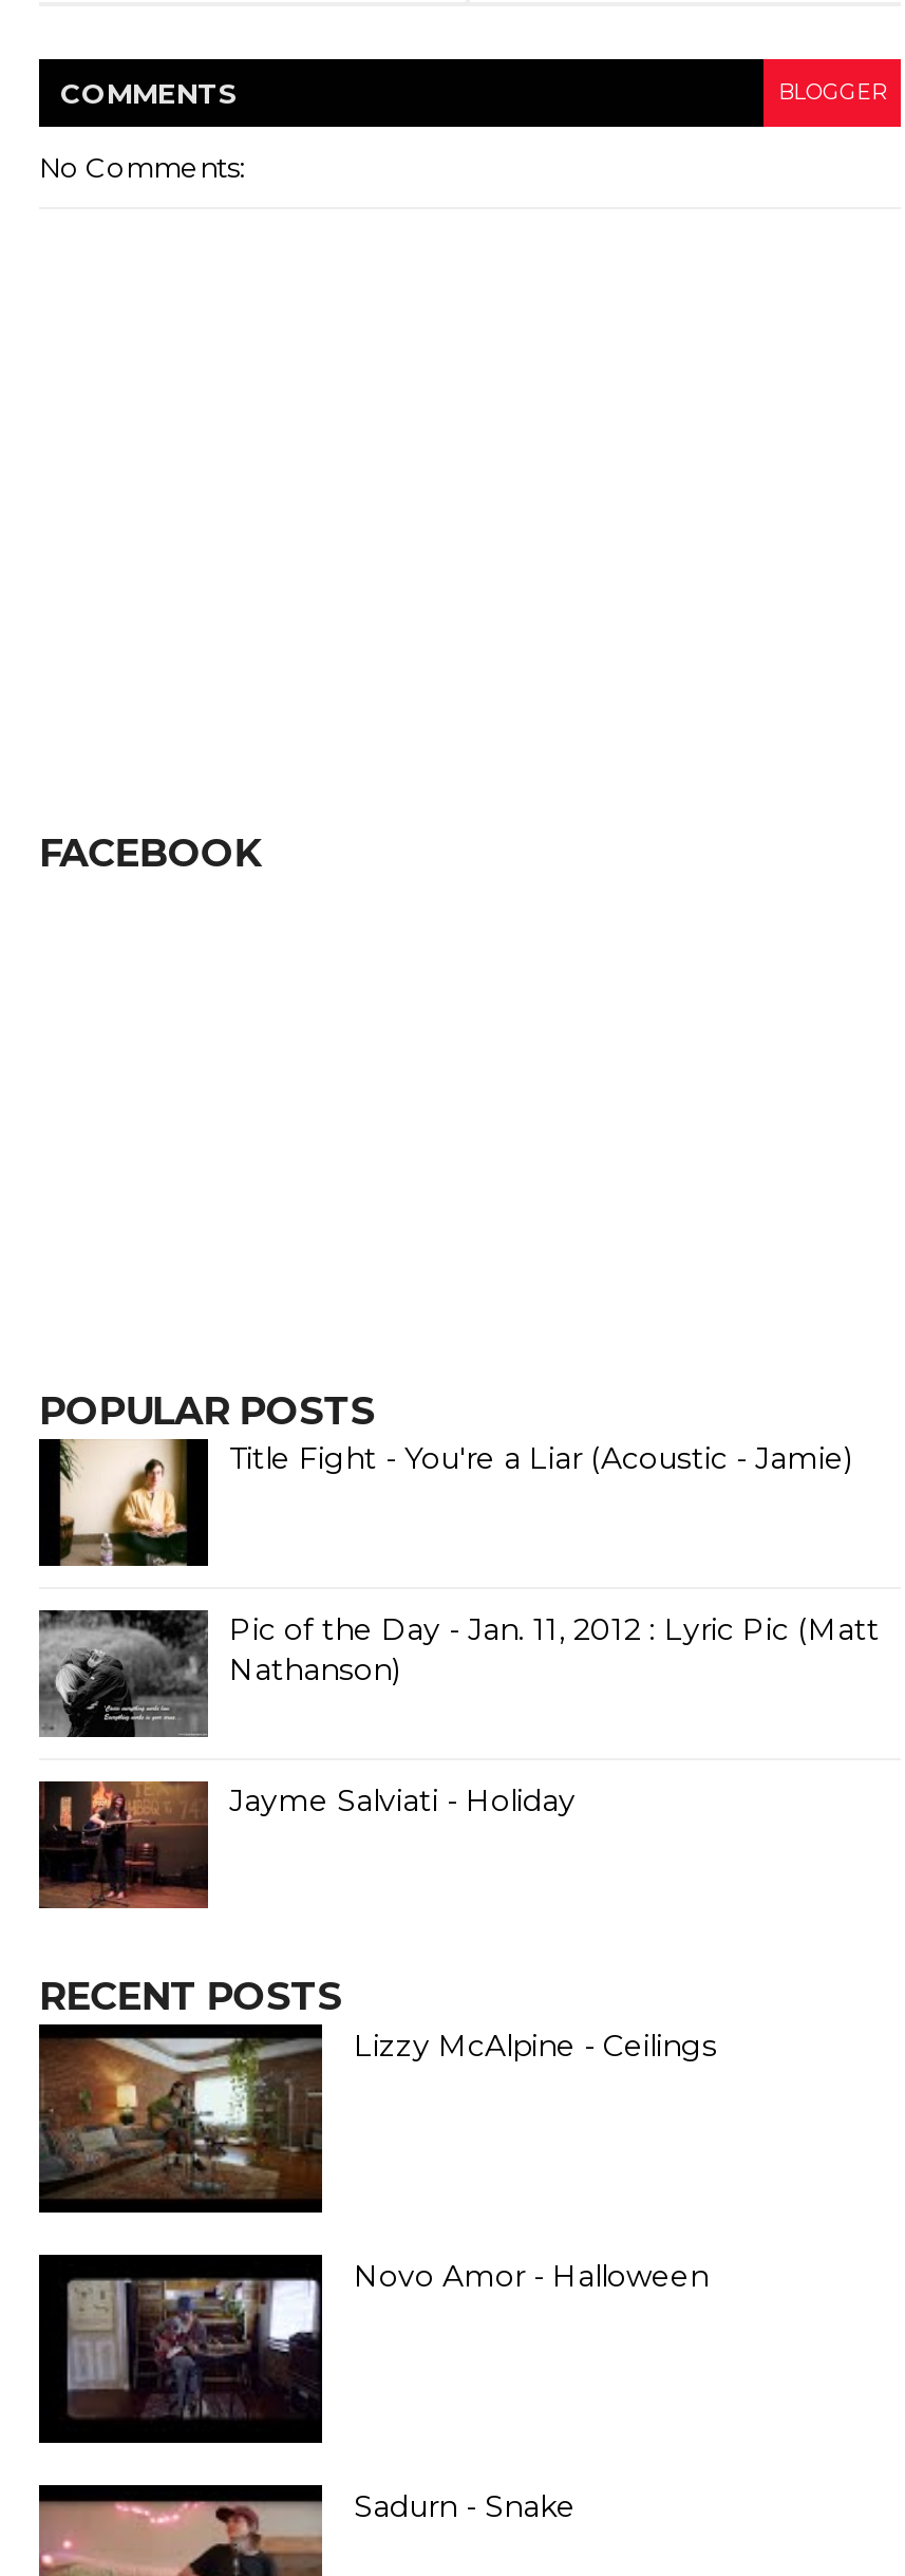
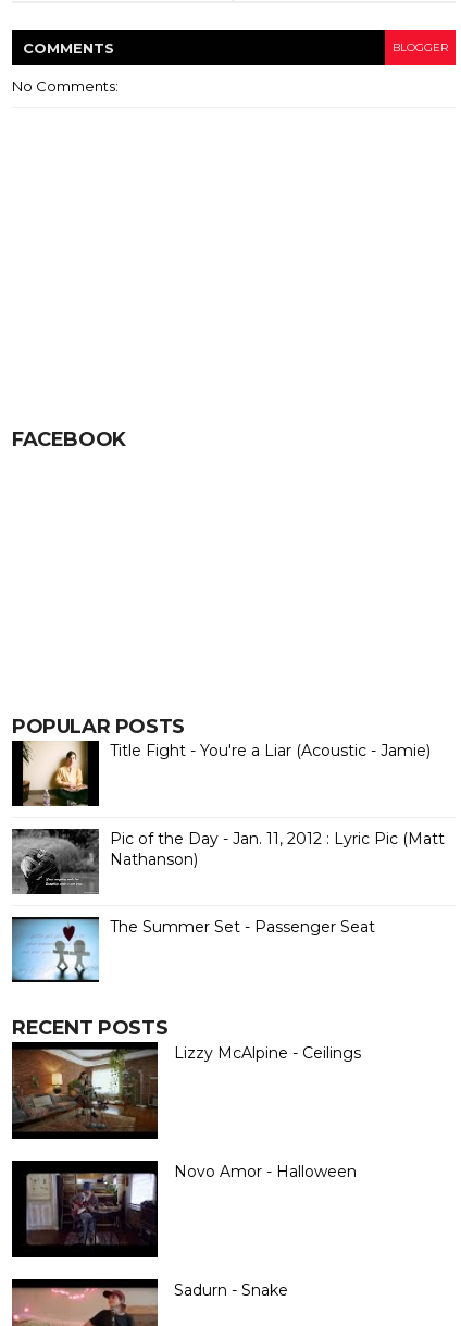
- [image]
- Jayme Salviati - Holiday
+ [image]
+ The Summer Set - Passenger Seat
